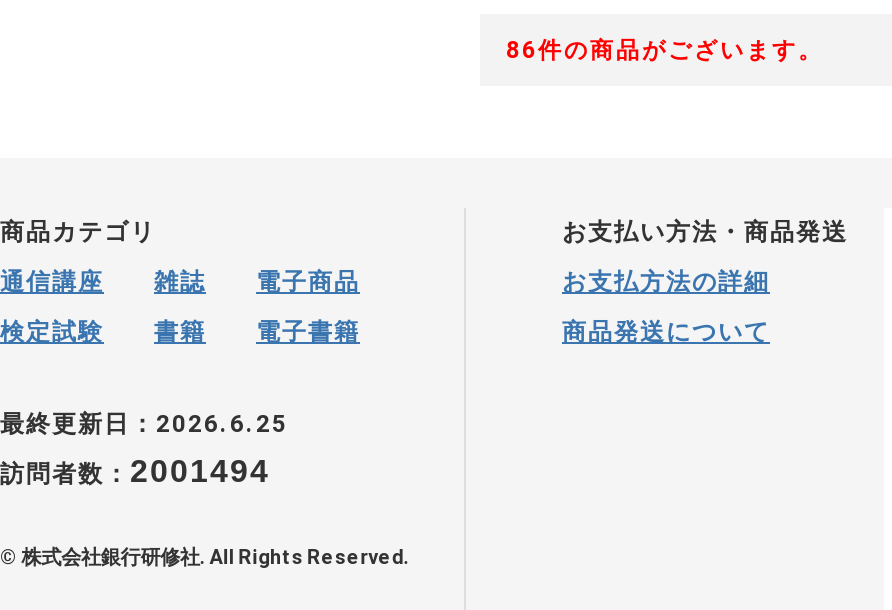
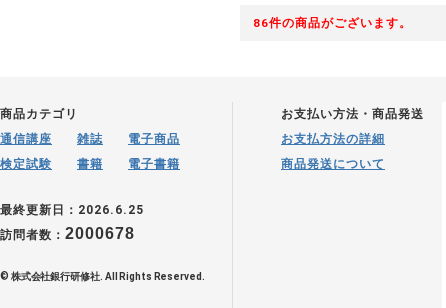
- 訪問者数：2001494
+ 訪問者数：2000678
